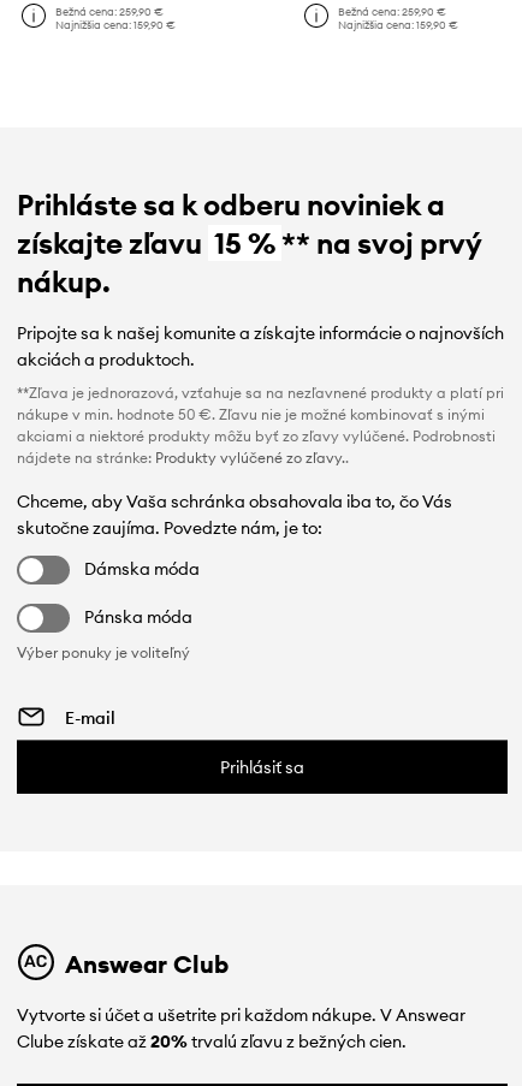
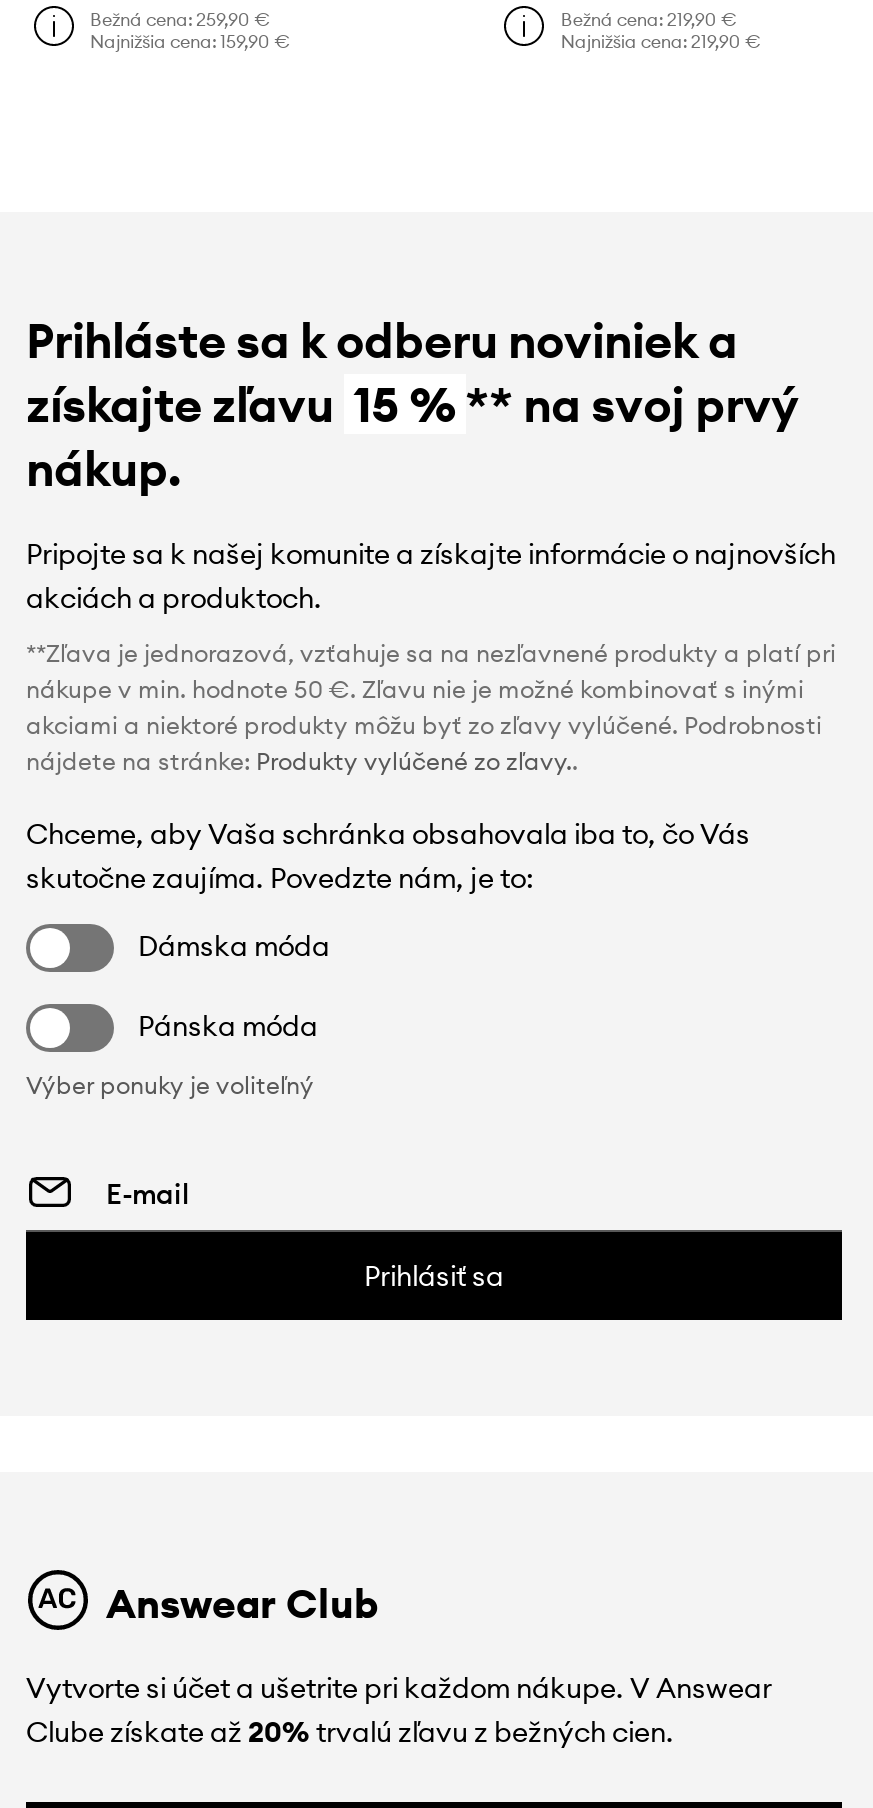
- Bežná cena: 259,90 €
+ Bežná cena: 219,90 €

- Najnižšia cena: 159,90 €
+ Najnižšia cena: 219,90 €
